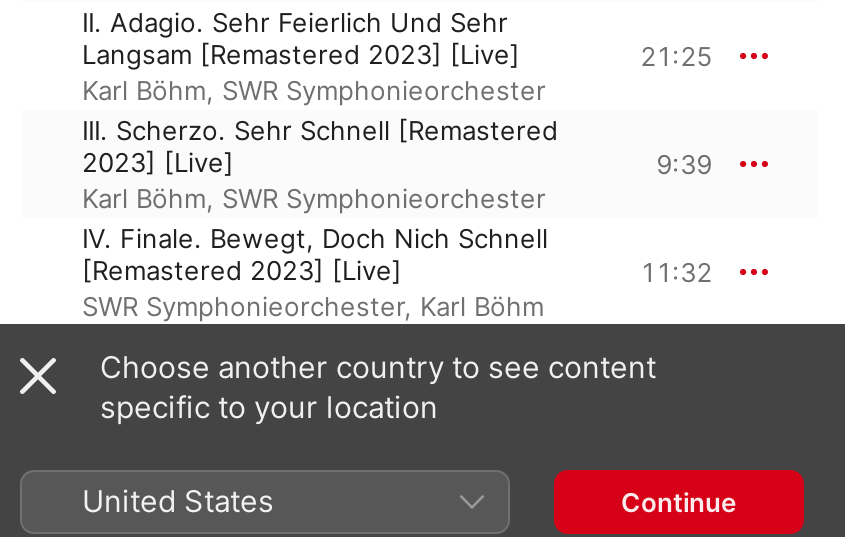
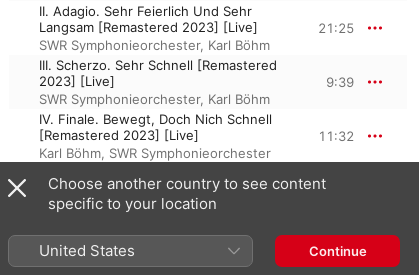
- Karl Böhm, SWR Symphonieorchester
+ SWR Symphonieorchester, Karl Böhm

- Karl Böhm, SWR Symphonieorchester
+ SWR Symphonieorchester, Karl Böhm

- SWR Symphonieorchester, Karl Böhm
+ Karl Böhm, SWR Symphonieorchester
